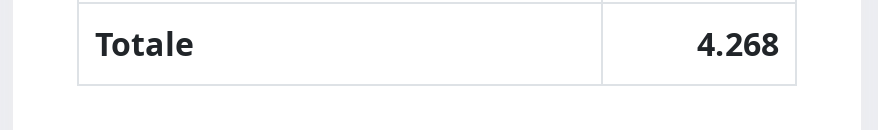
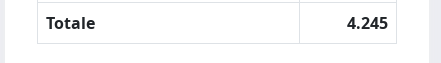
- 4.268
+ 4.245
